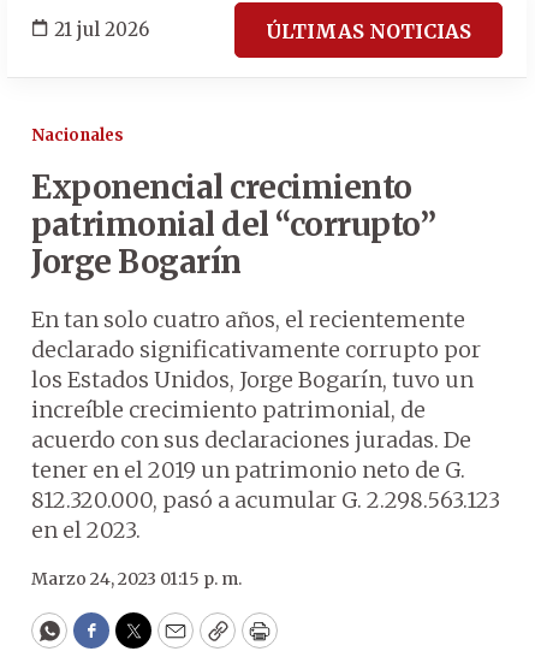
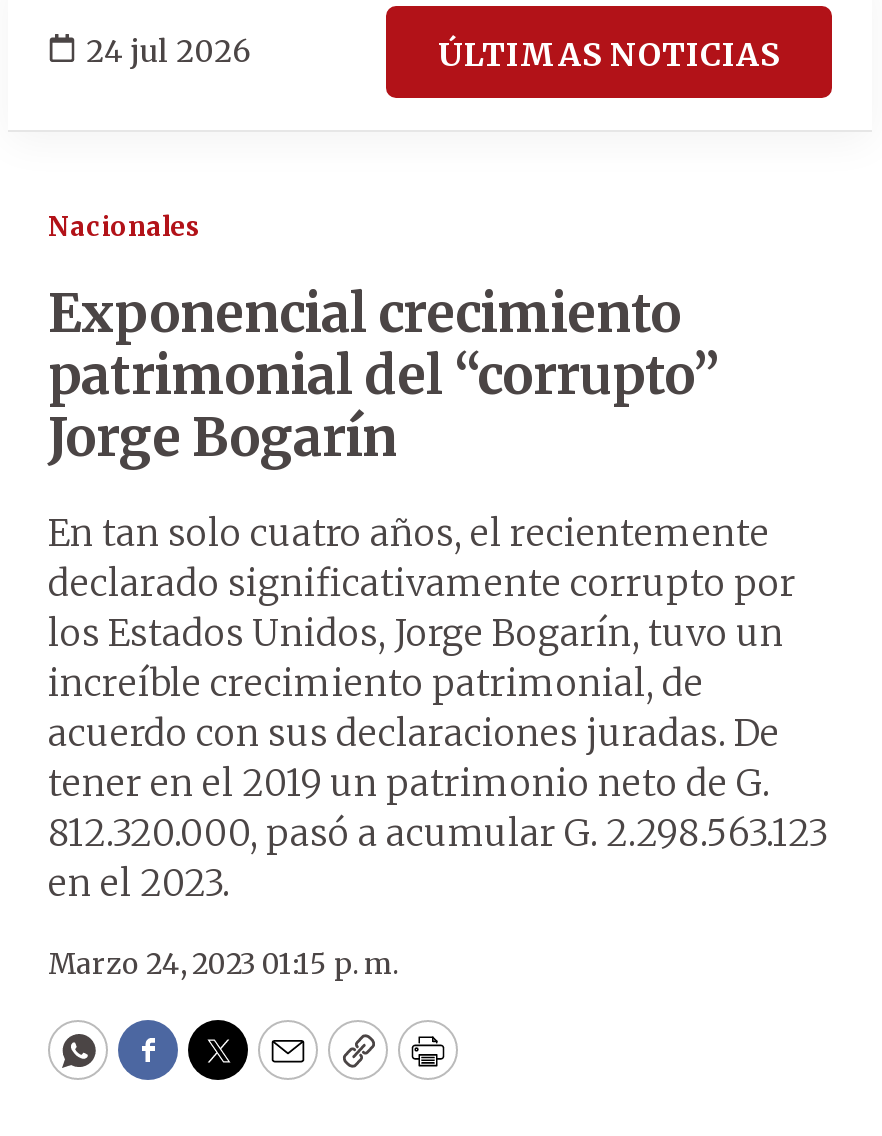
- 21 jul 2026
+ 24 jul 2026
